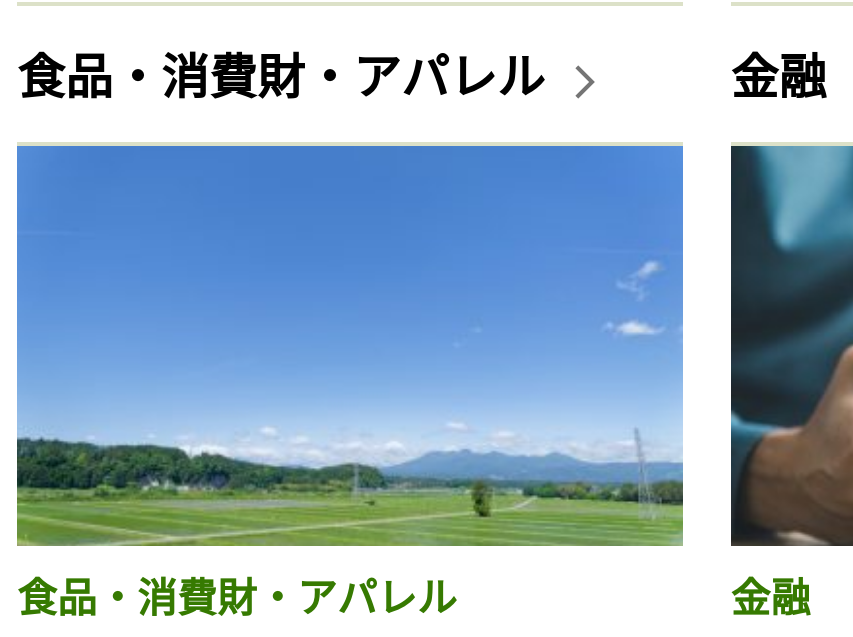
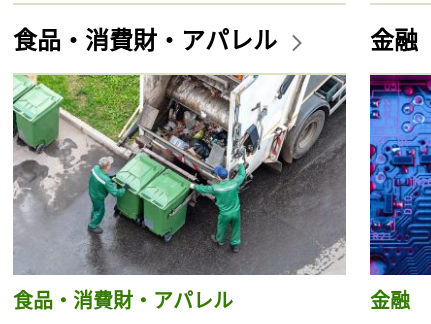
- [image]
+ [image]

- [image]
+ [image]
